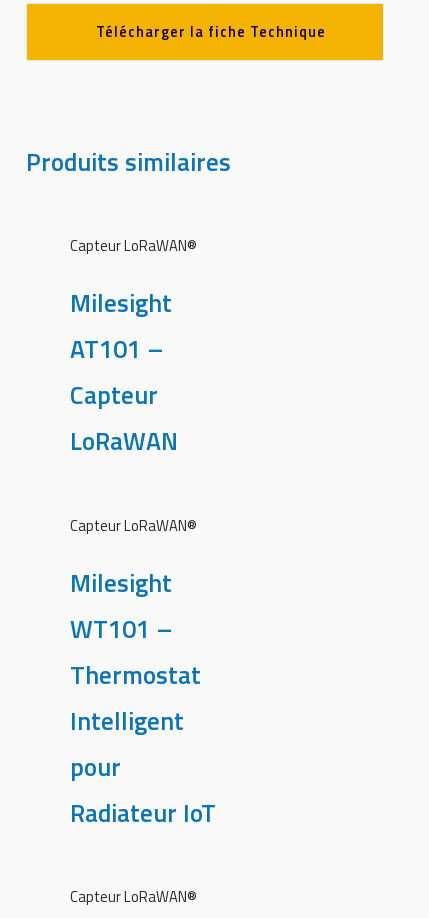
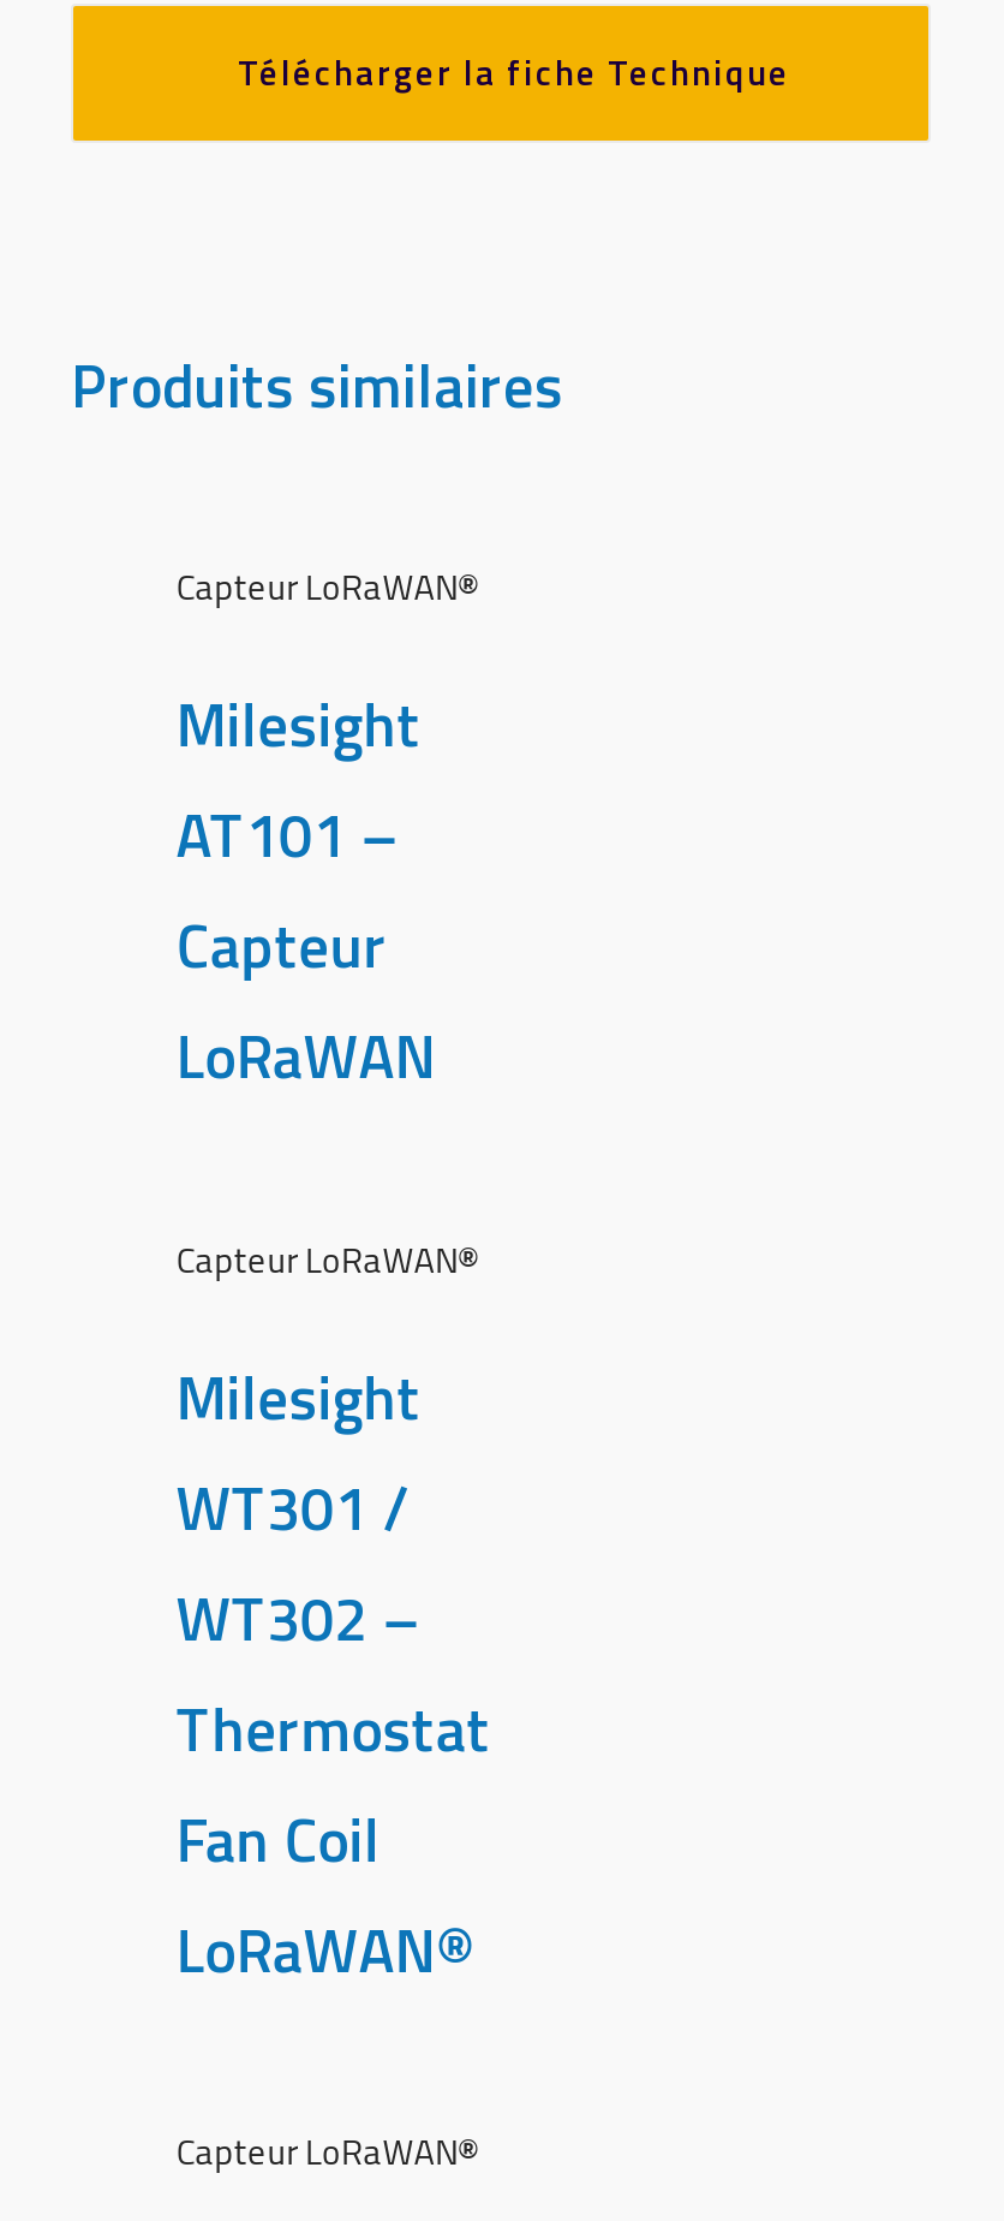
- WT101 –
+ WT301 /
+ WT302 –

moved down: Thermostat

- Intelligent
- pour
- Radiateur IoT
+ Fan Coil
+ LoRaWAN®
